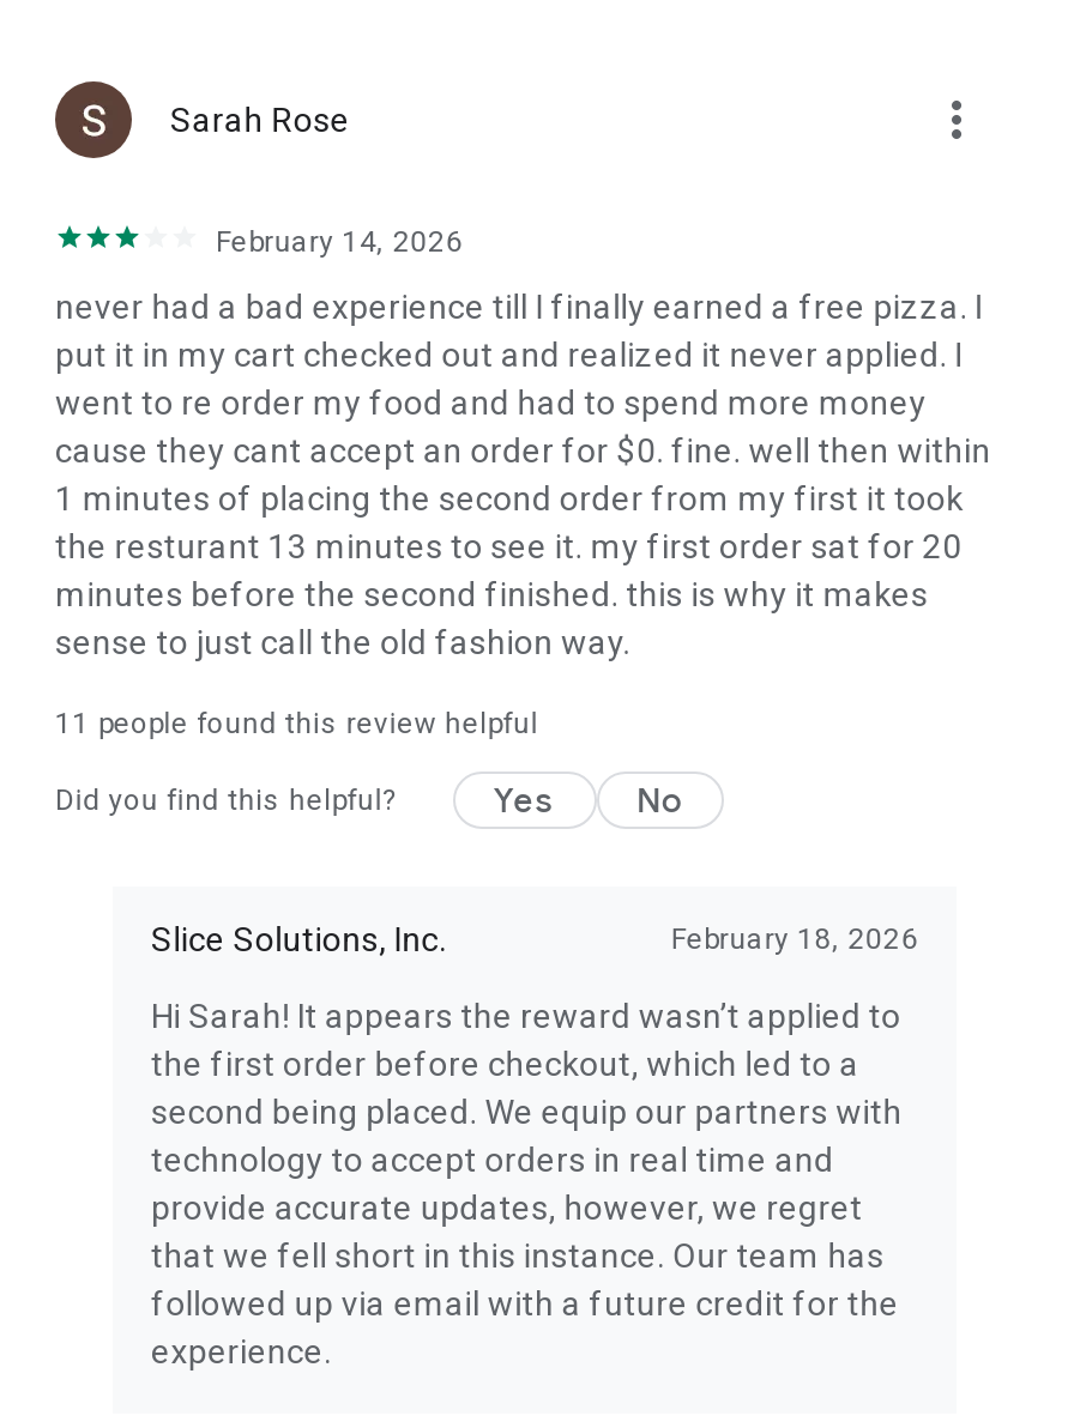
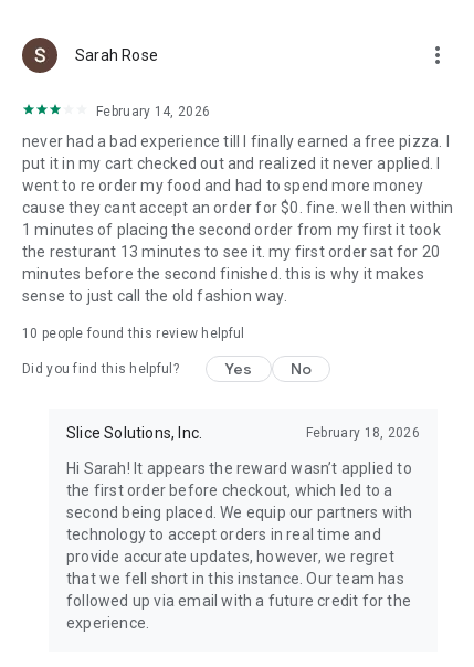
- 11 people found this review helpful
+ 10 people found this review helpful
